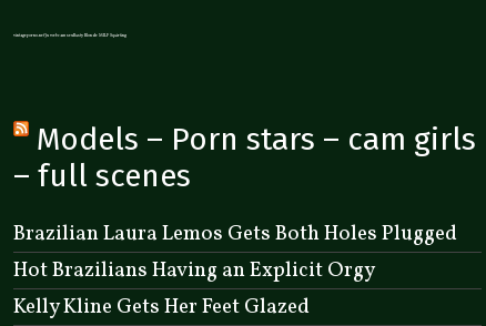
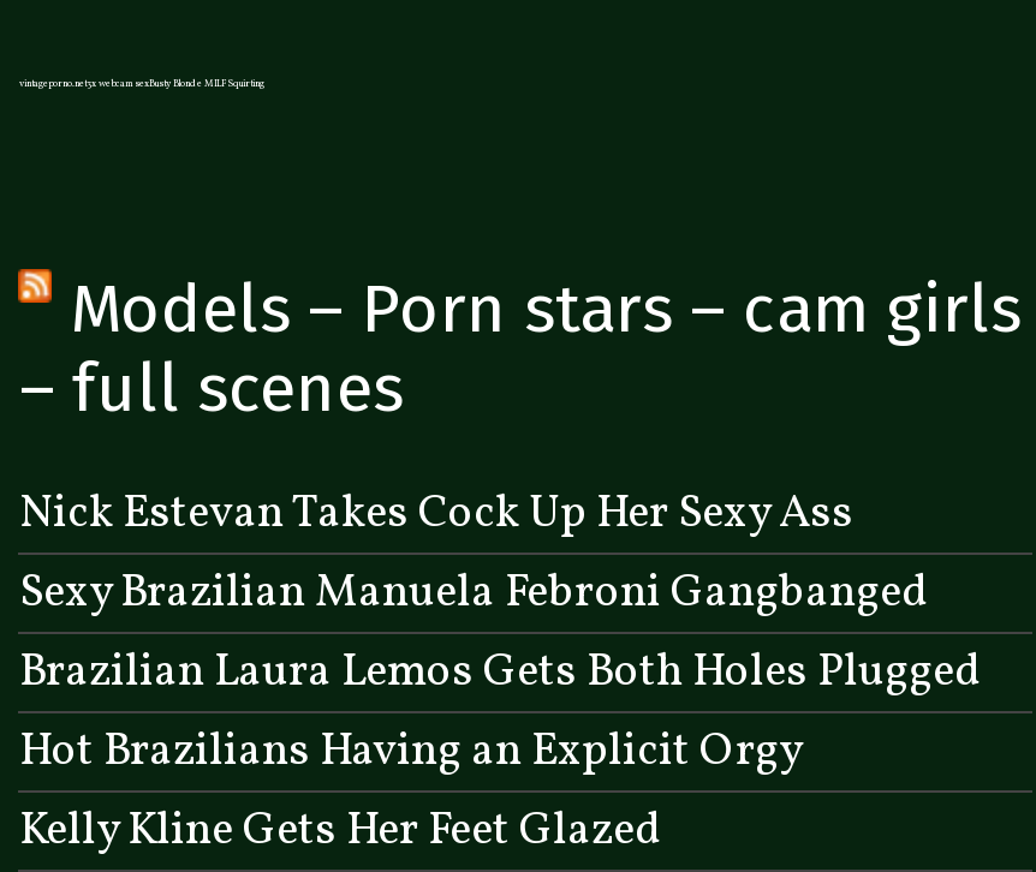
+ Nick Estevan Takes Cock Up Her Sexy Ass
+ Sexy Brazilian Manuela Febroni Gangbanged
